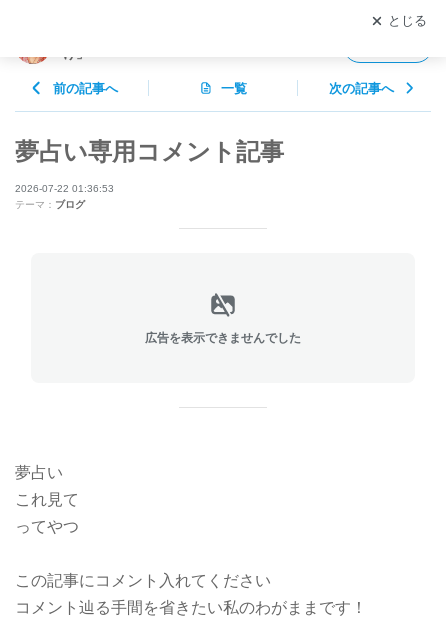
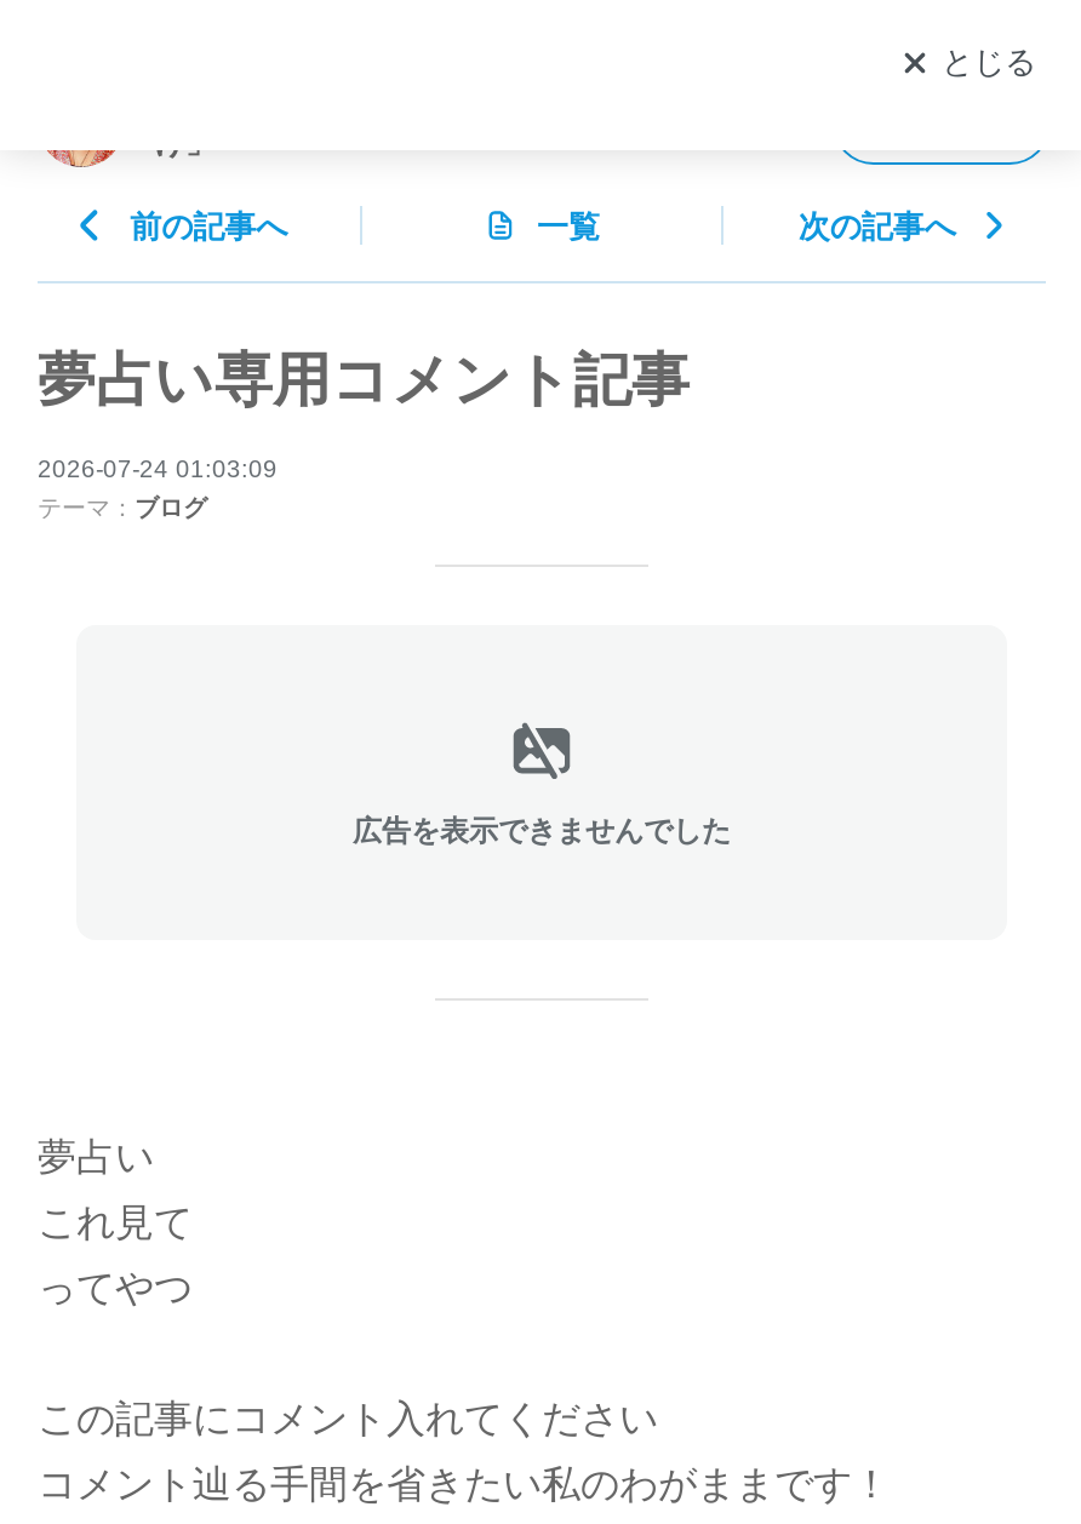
- 2026-07-22 01:36:53
+ 2026-07-24 01:03:09
